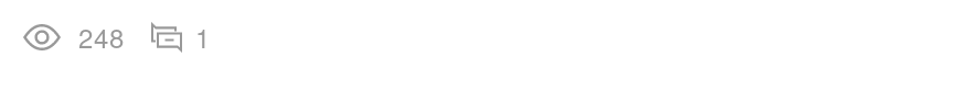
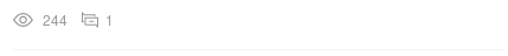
- 248 1
+ 244 1
